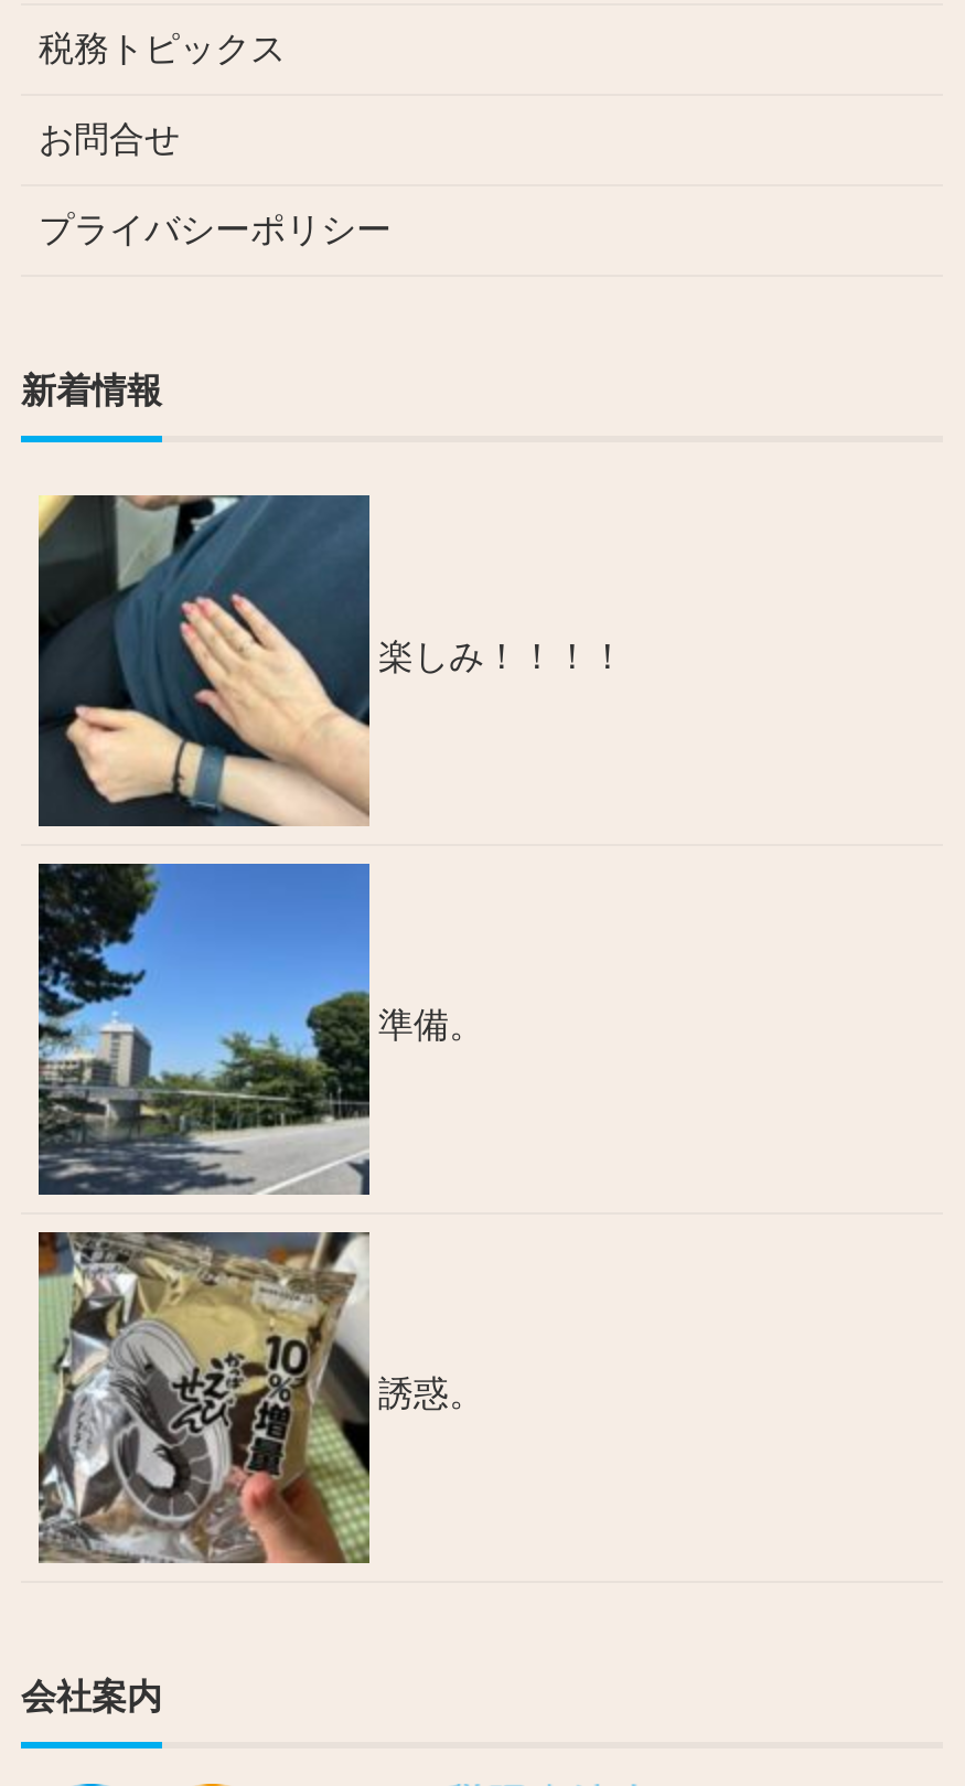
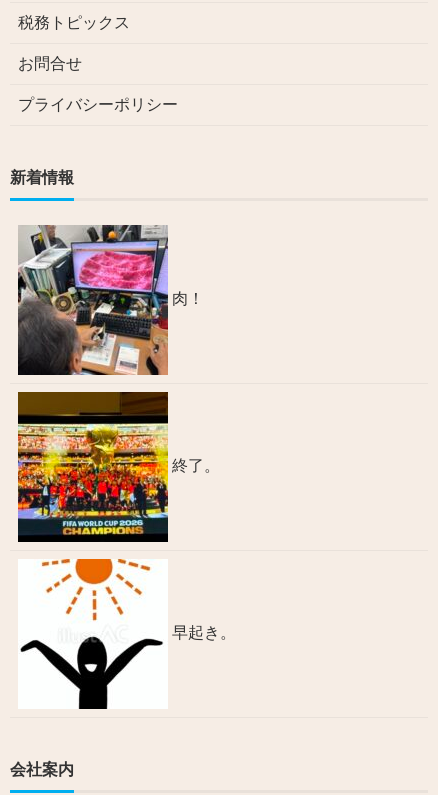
- [image]
- 楽しみ！！！！
+ [image]
+ 肉！

- [image]
- 準備。
+ [image]
+ 終了。

- [image]
- 誘惑。
+ [image]
+ 早起き。
